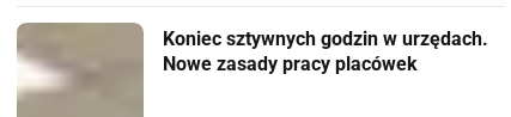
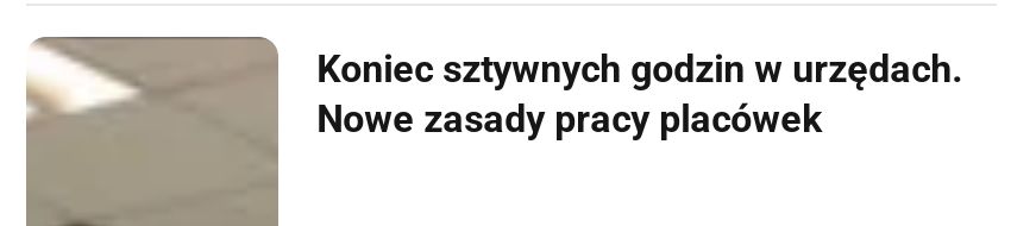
- [image]
+ [image]
